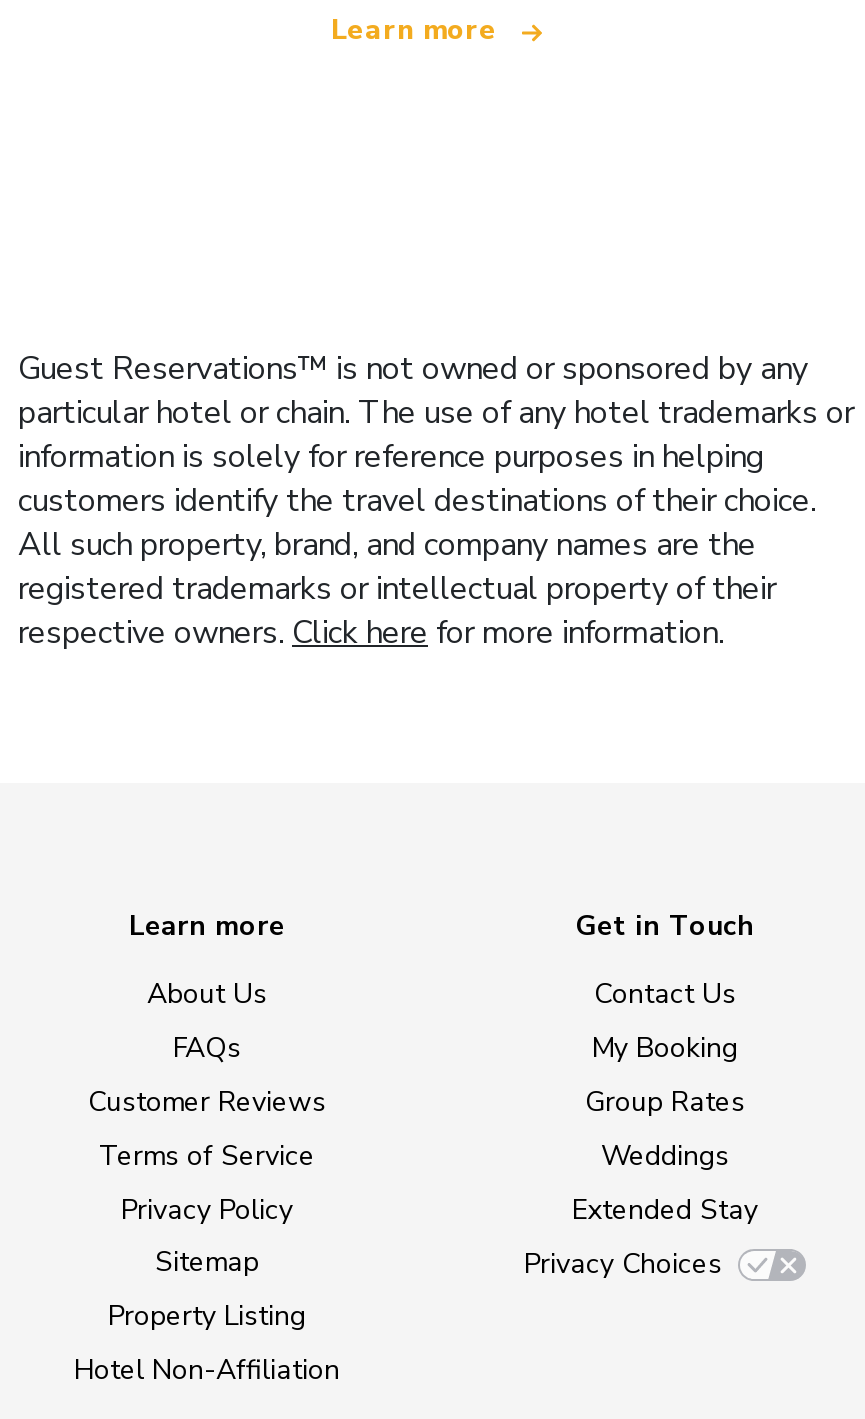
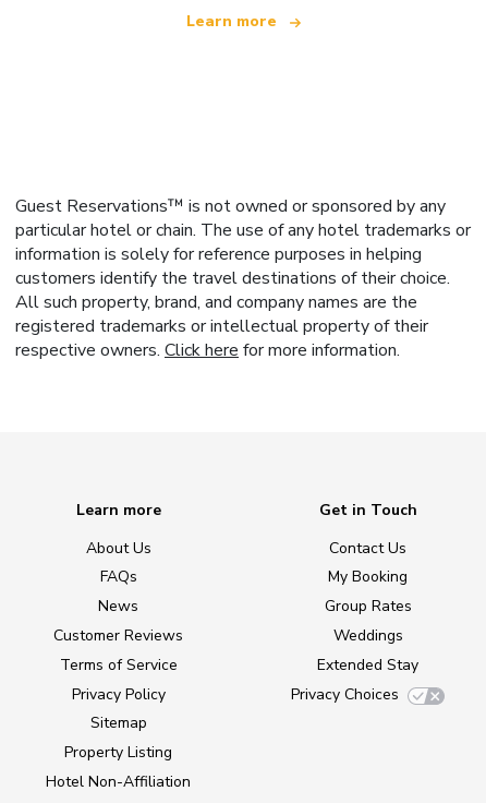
+ News
